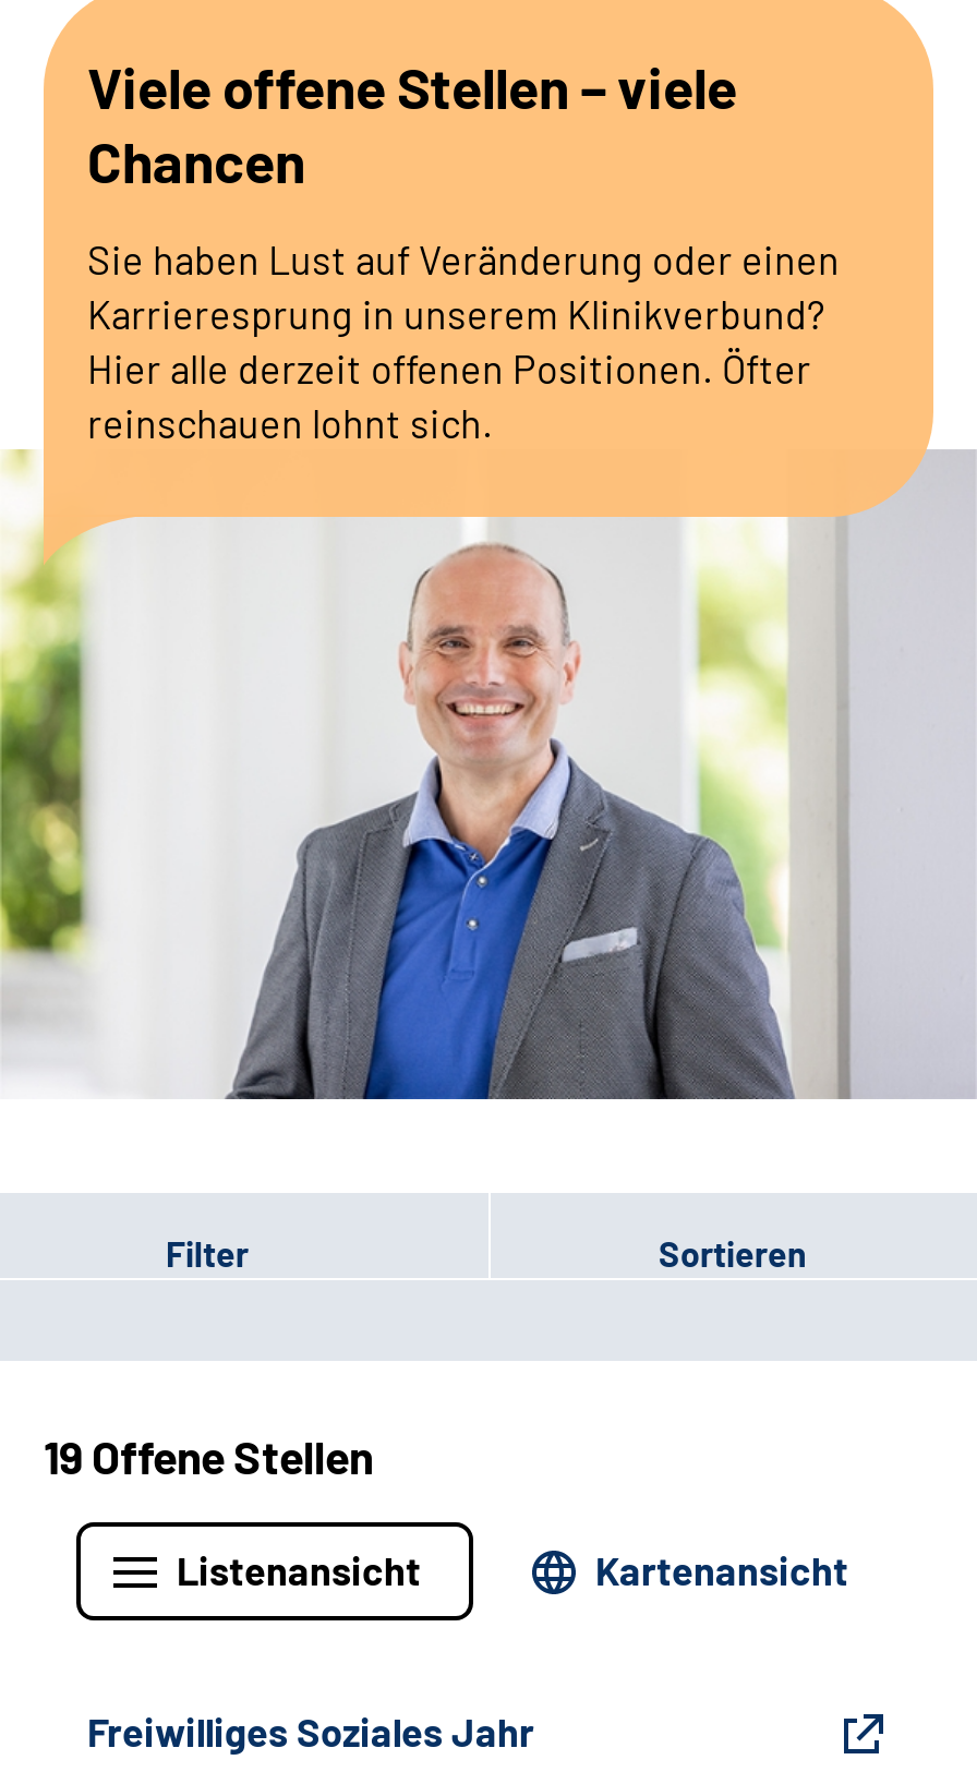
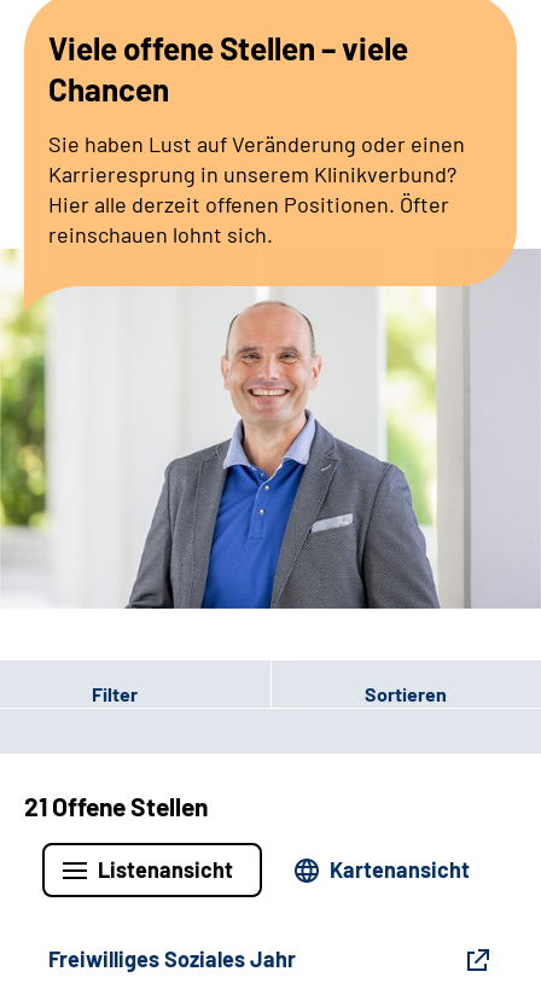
- 19 Offene Stellen
+ 21 Offene Stellen
